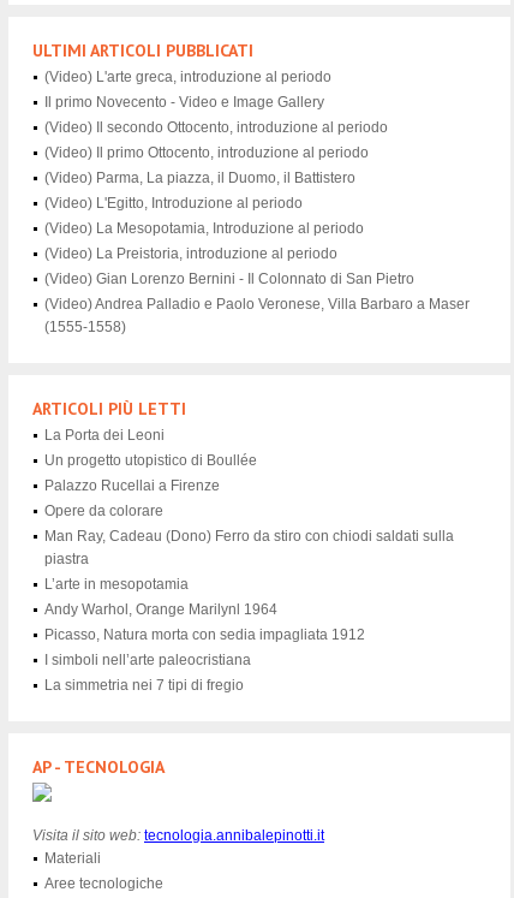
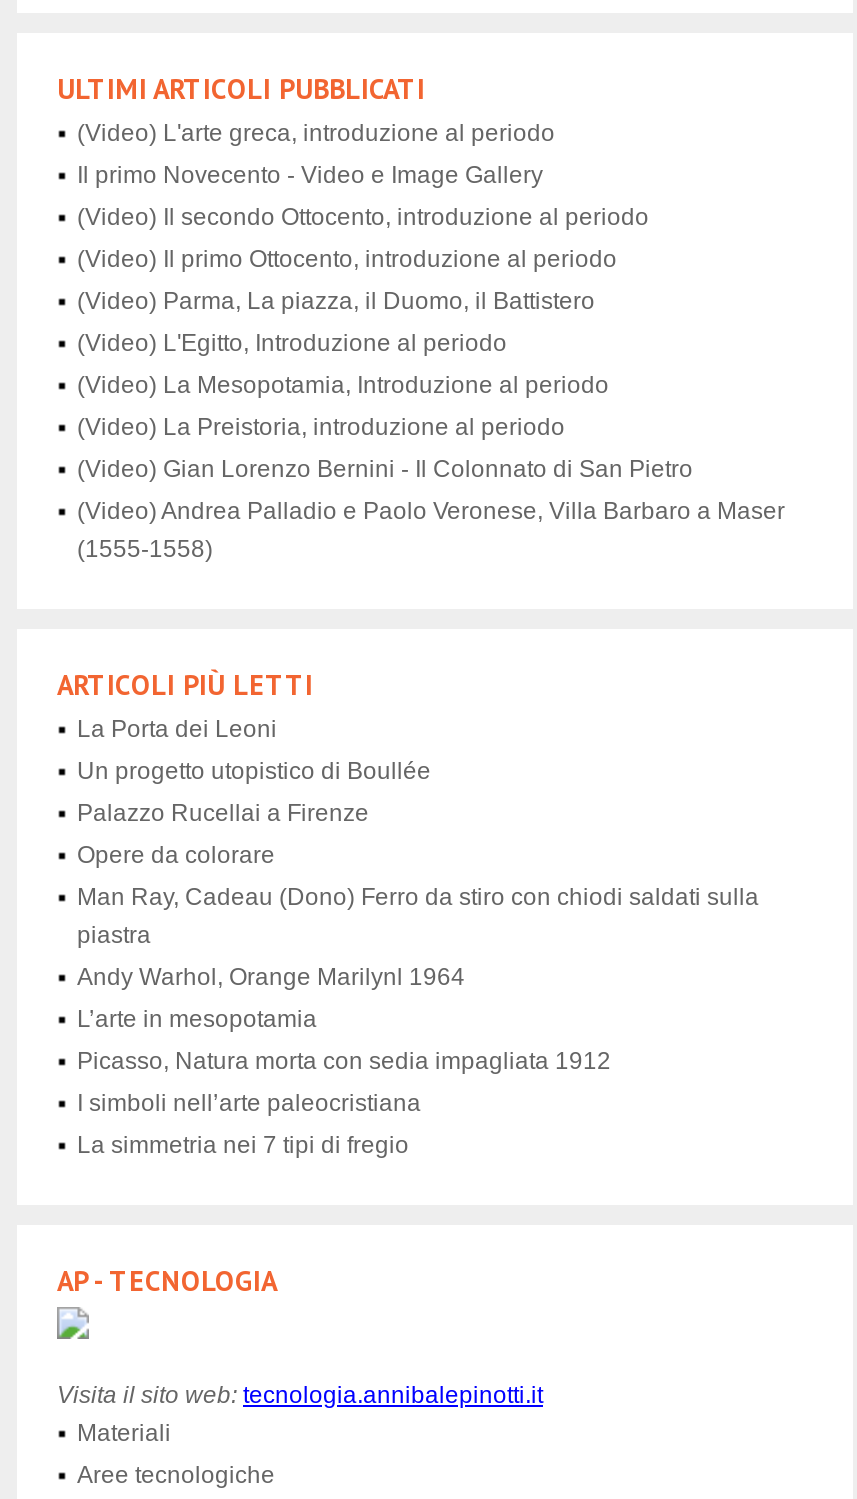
moved down: L’arte in mesopotamia

moved up: Andy Warhol, Orange Marilynl 1964
